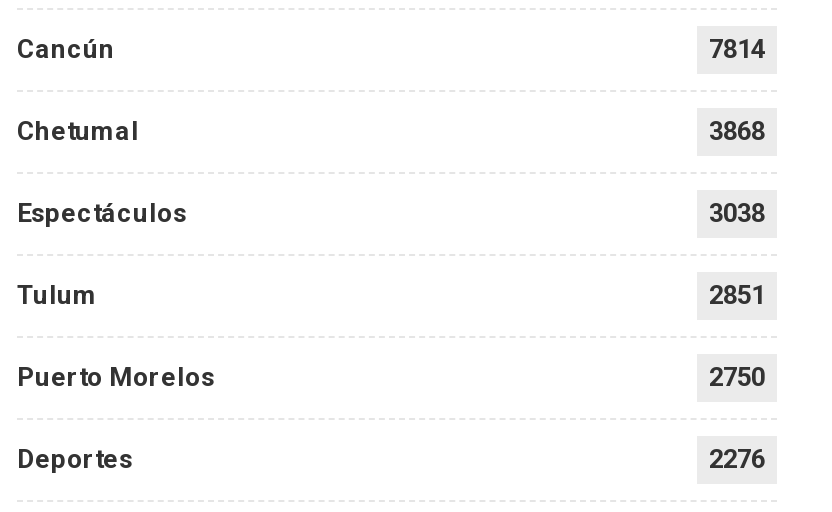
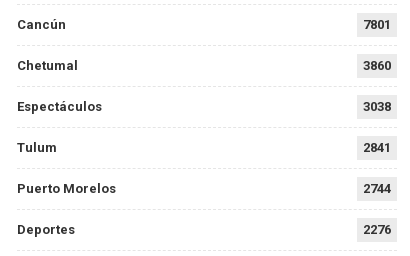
- 7814
+ 7801

- 3868
+ 3860

- 2851
+ 2841

- 2750
+ 2744
